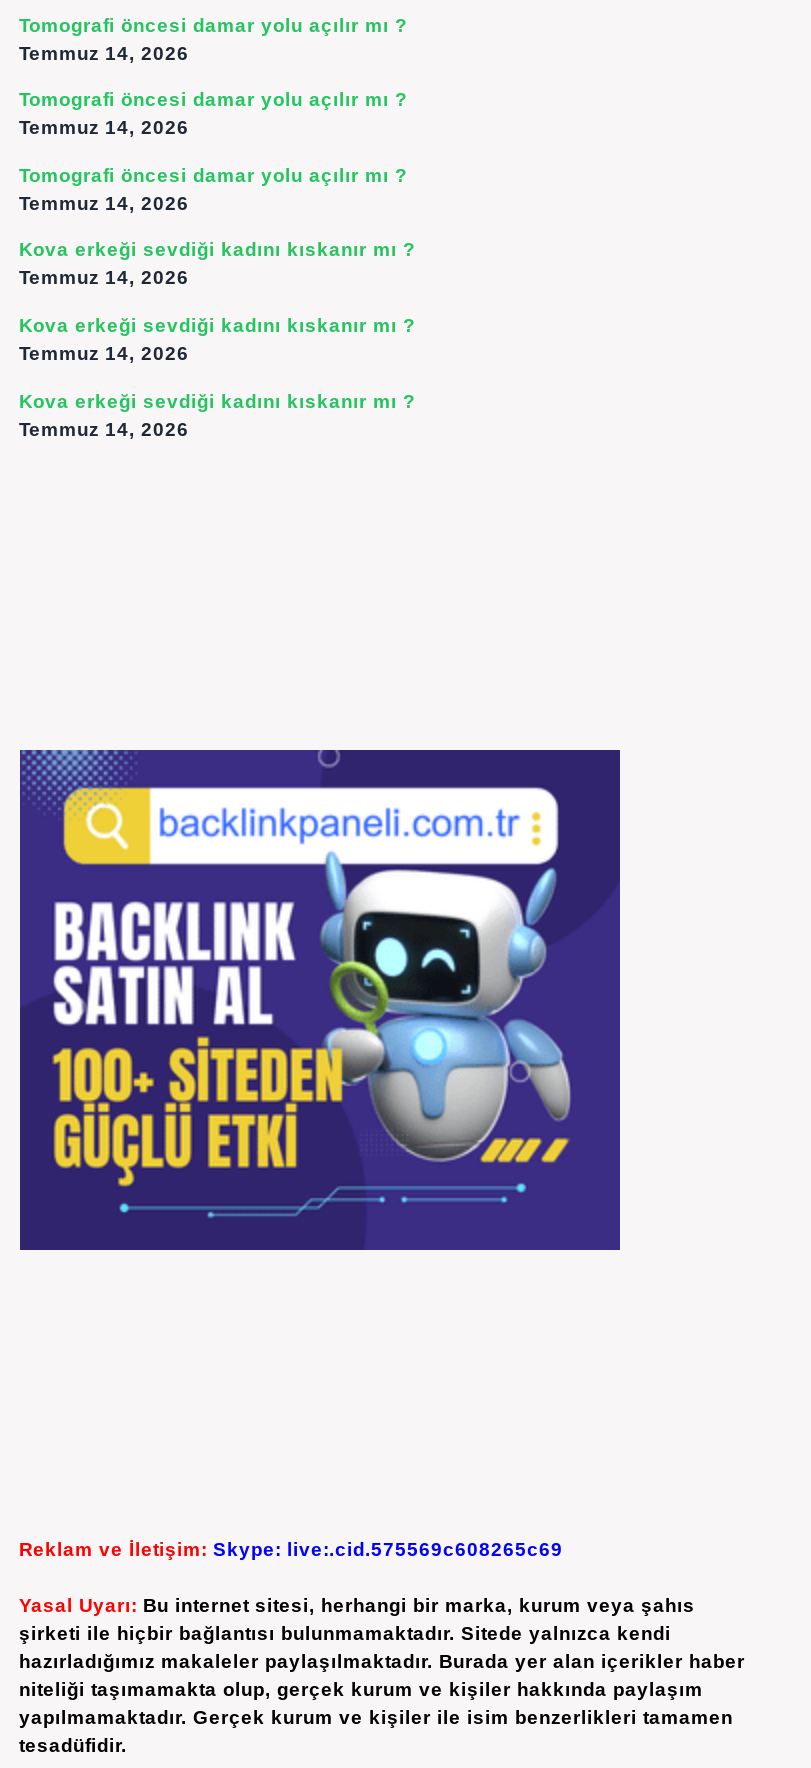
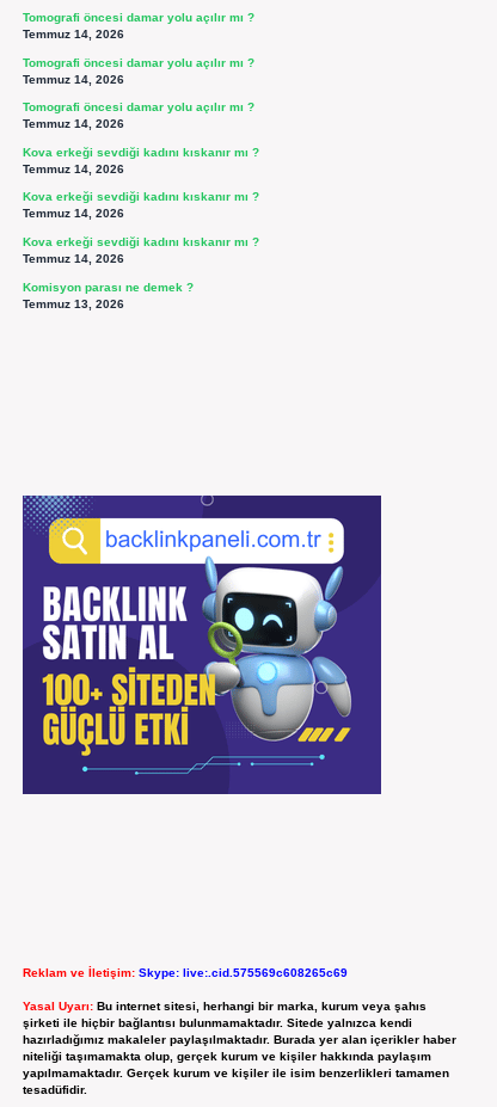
+ Komisyon parası ne demek ?
+ Temmuz 13, 2026
